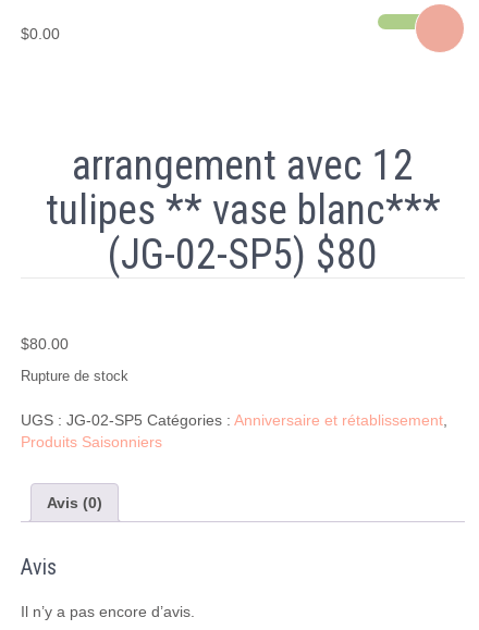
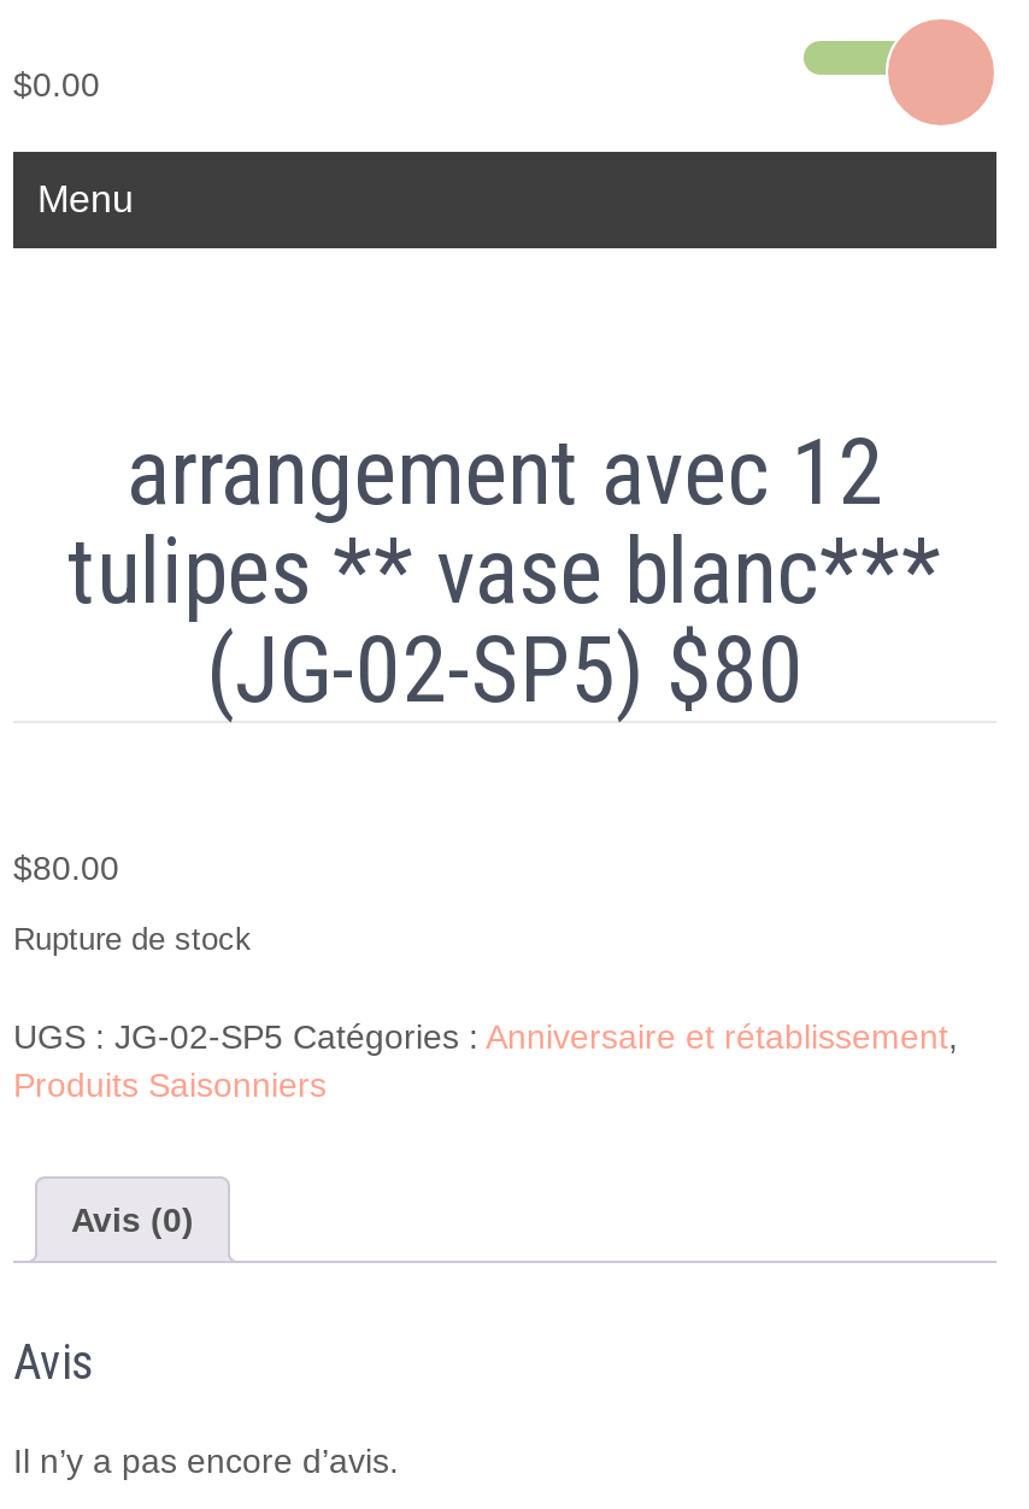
+ Menu
